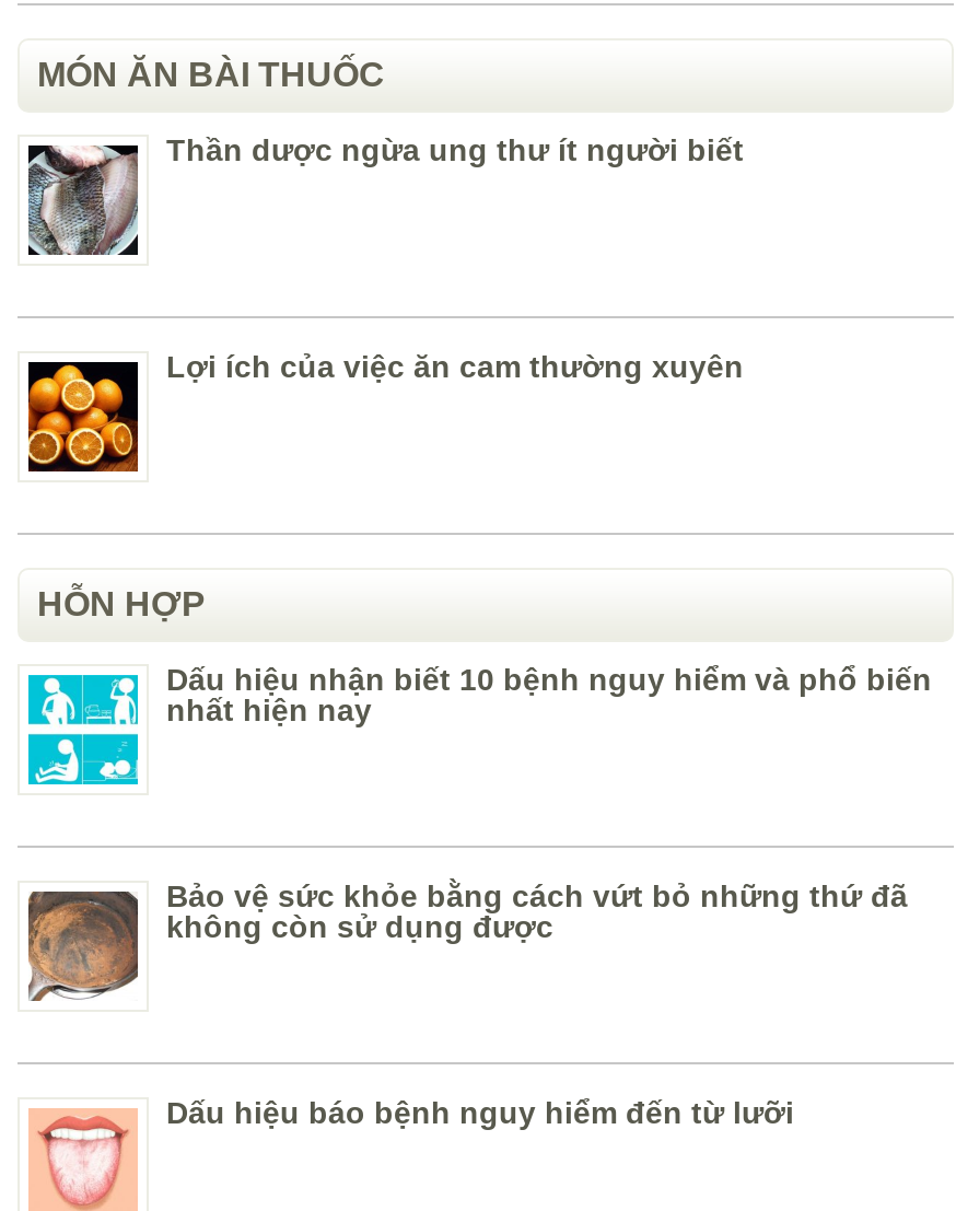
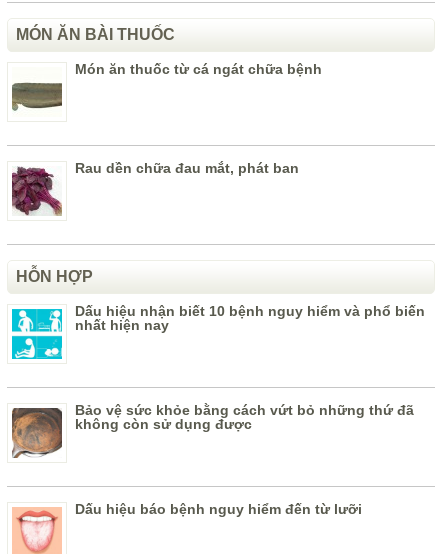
- [image]
- Thần dược ngừa ung thư ít người biết
+ [image]
+ Món ăn thuốc từ cá ngát chữa bệnh

- [image]
- Lợi ích của việc ăn cam thường xuyên
+ [image]
+ Rau dền chữa đau mắt, phát ban
